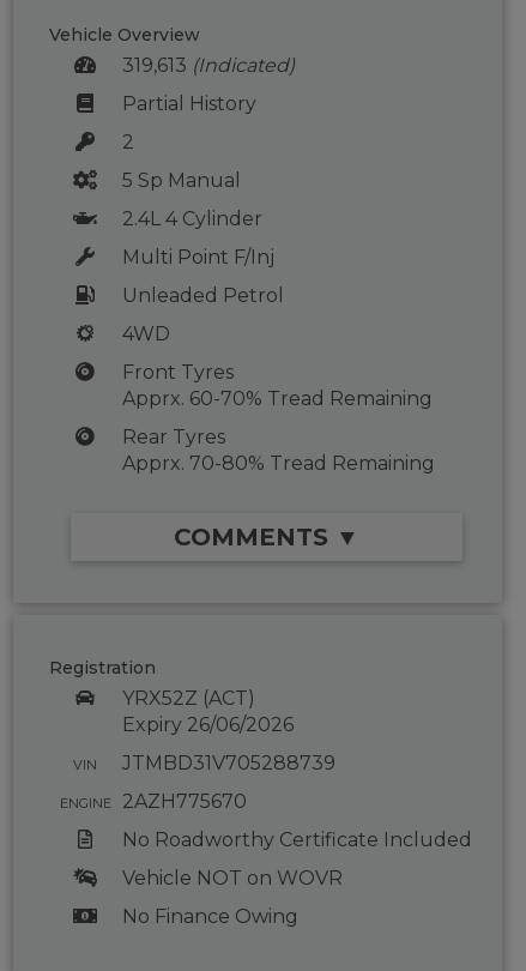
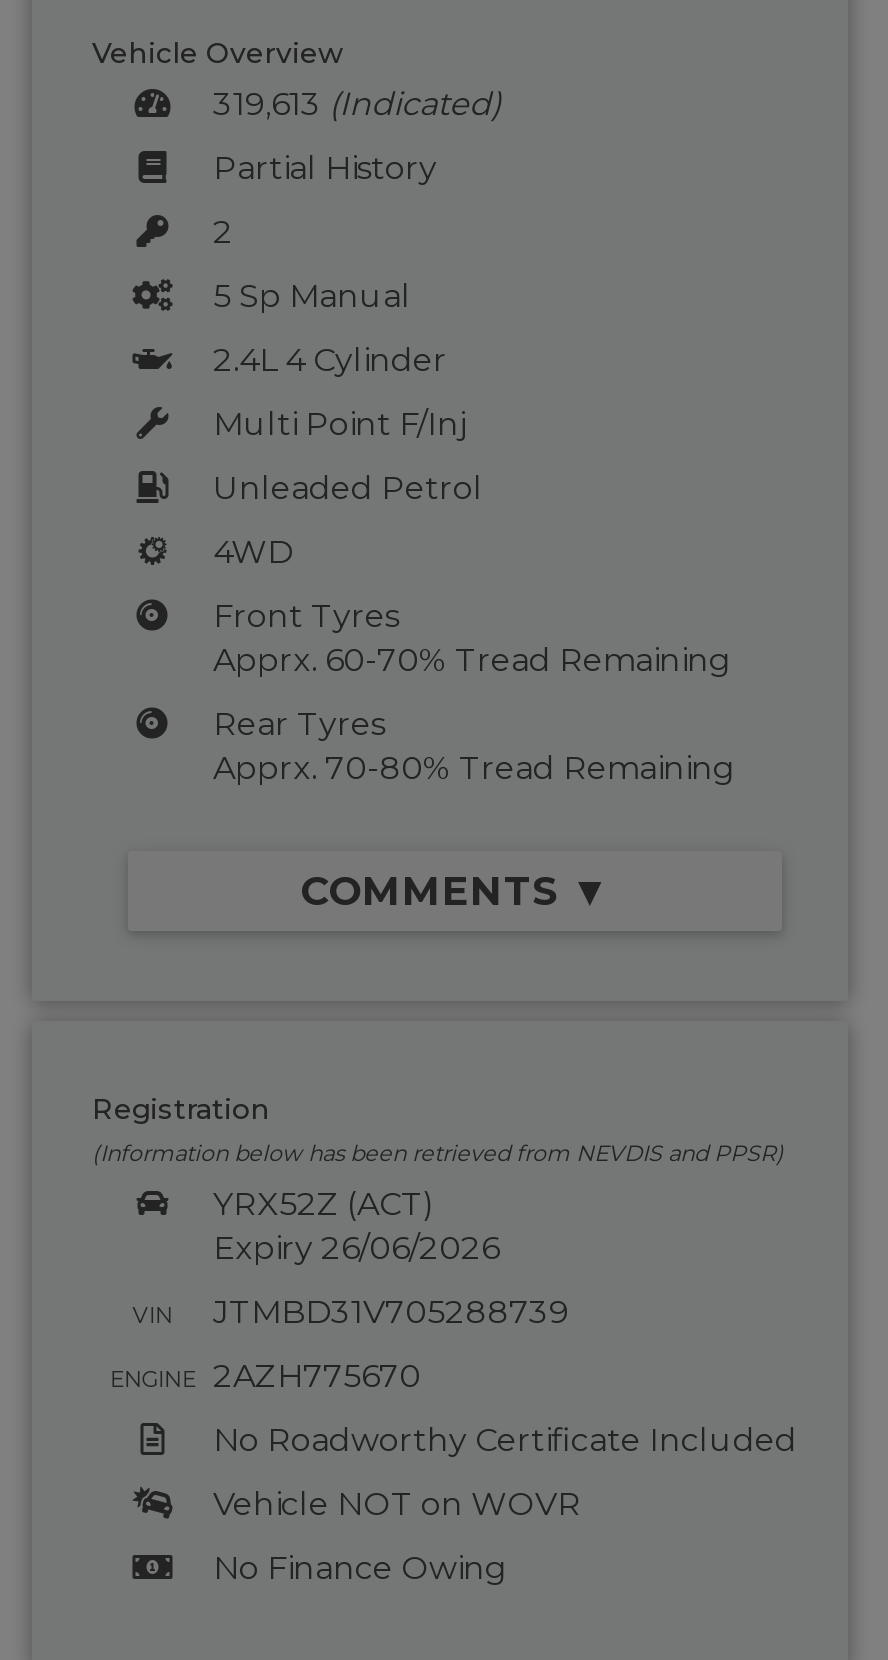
+ (Information below has been retrieved from NEVDIS and PPSR)
